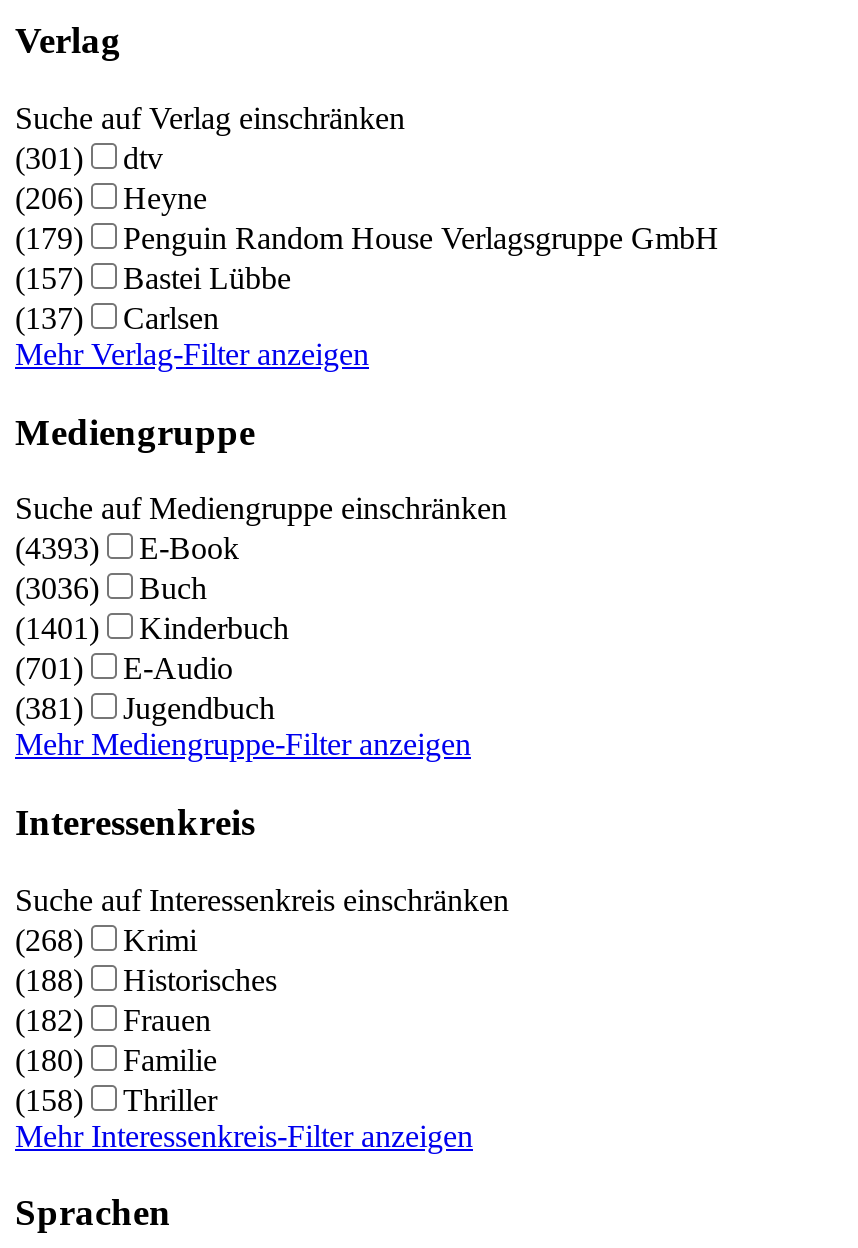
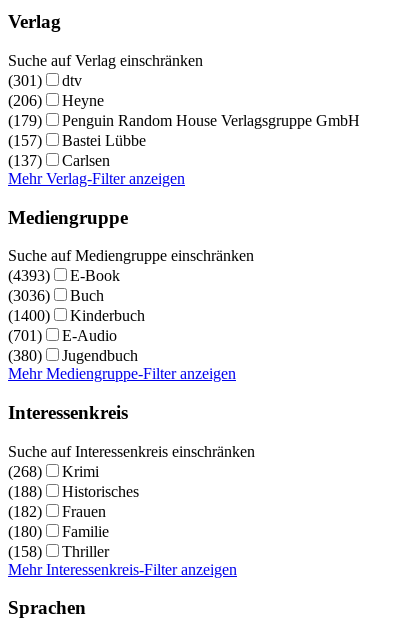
- (1401) Kinderbuch
+ (1400) Kinderbuch

- (381) Jugendbuch
+ (380) Jugendbuch
